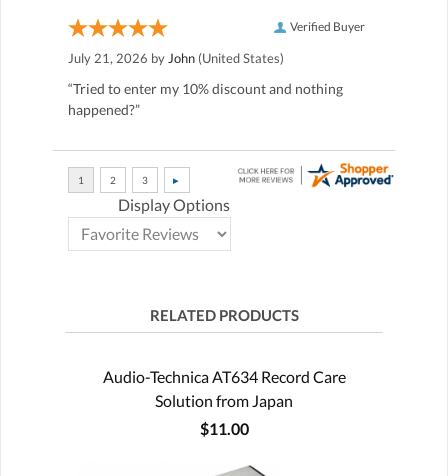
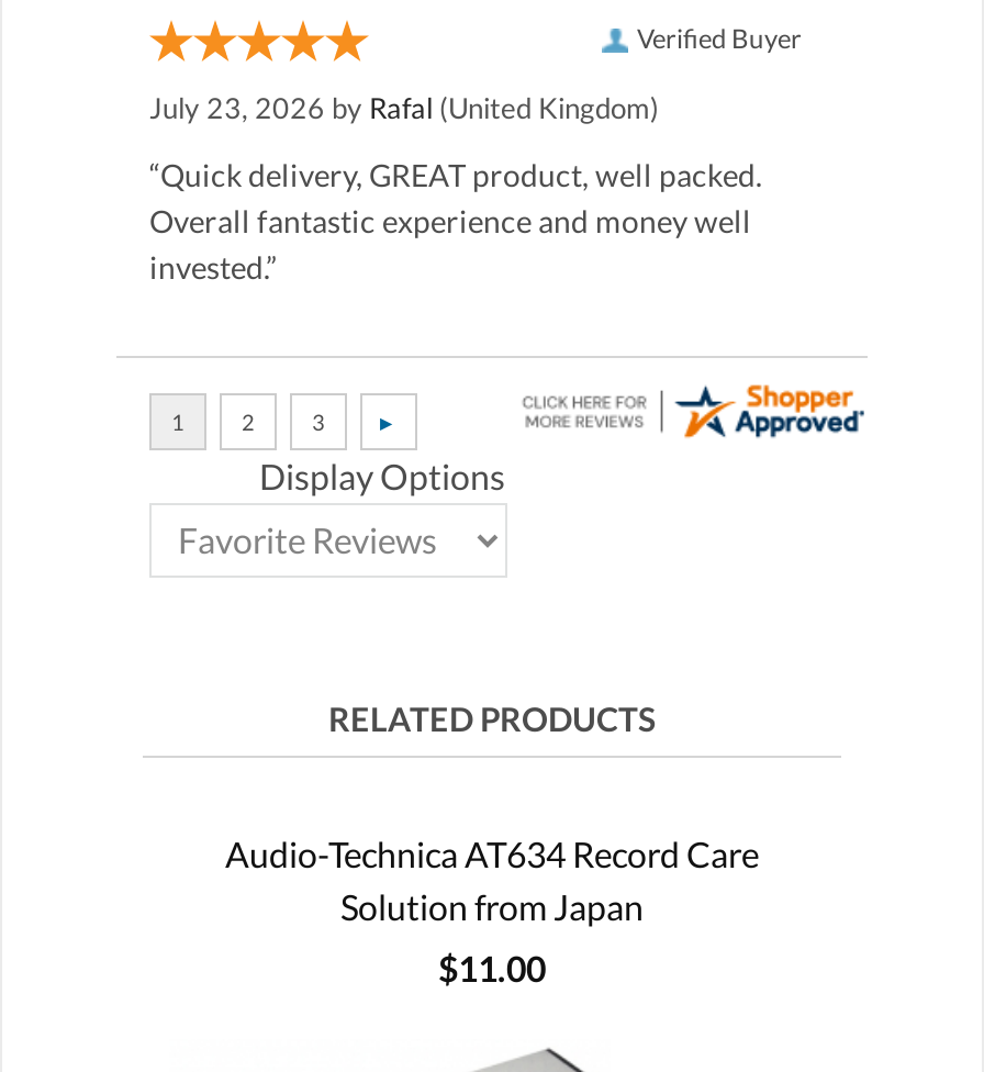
- July 21, 2026 by John (United States)
+ July 23, 2026 by Rafal (United Kingdom)

- “Tried to enter my 10% discount and nothing
- happened?”
+ “Quick delivery, GREAT product, well packed.
+ Overall fantastic experience and money well
+ invested.”
